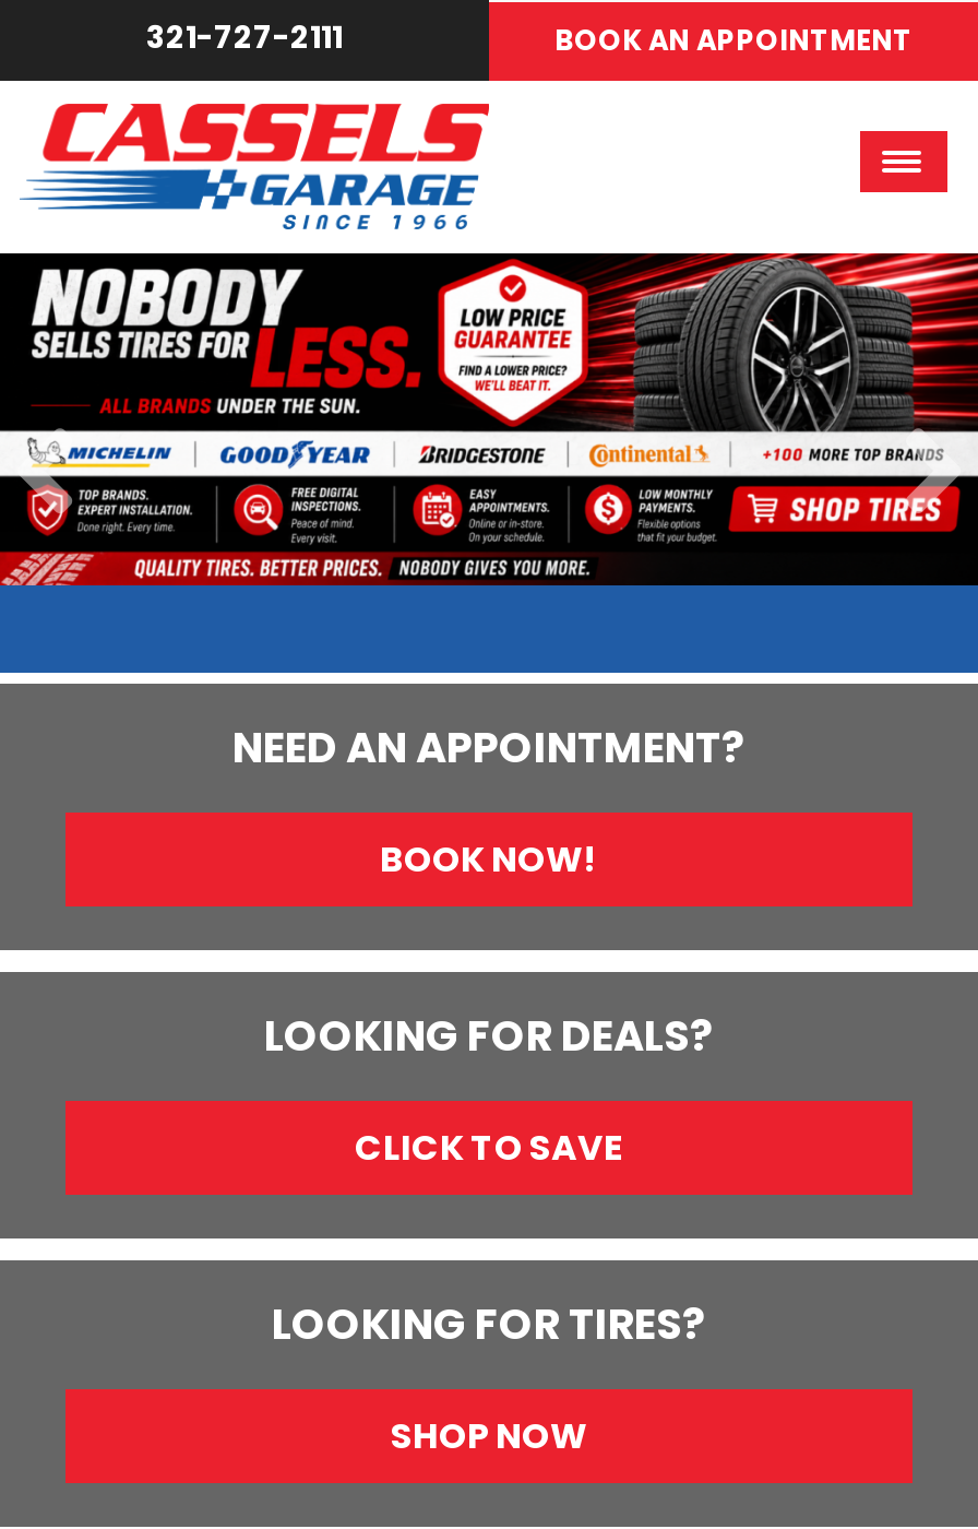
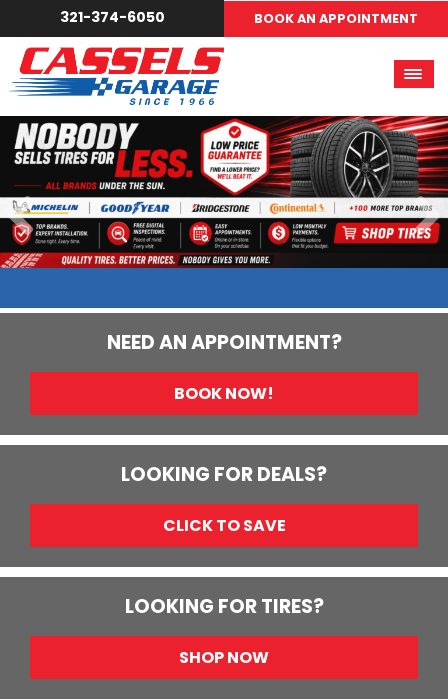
- 321-727-2111
+ 321-374-6050
